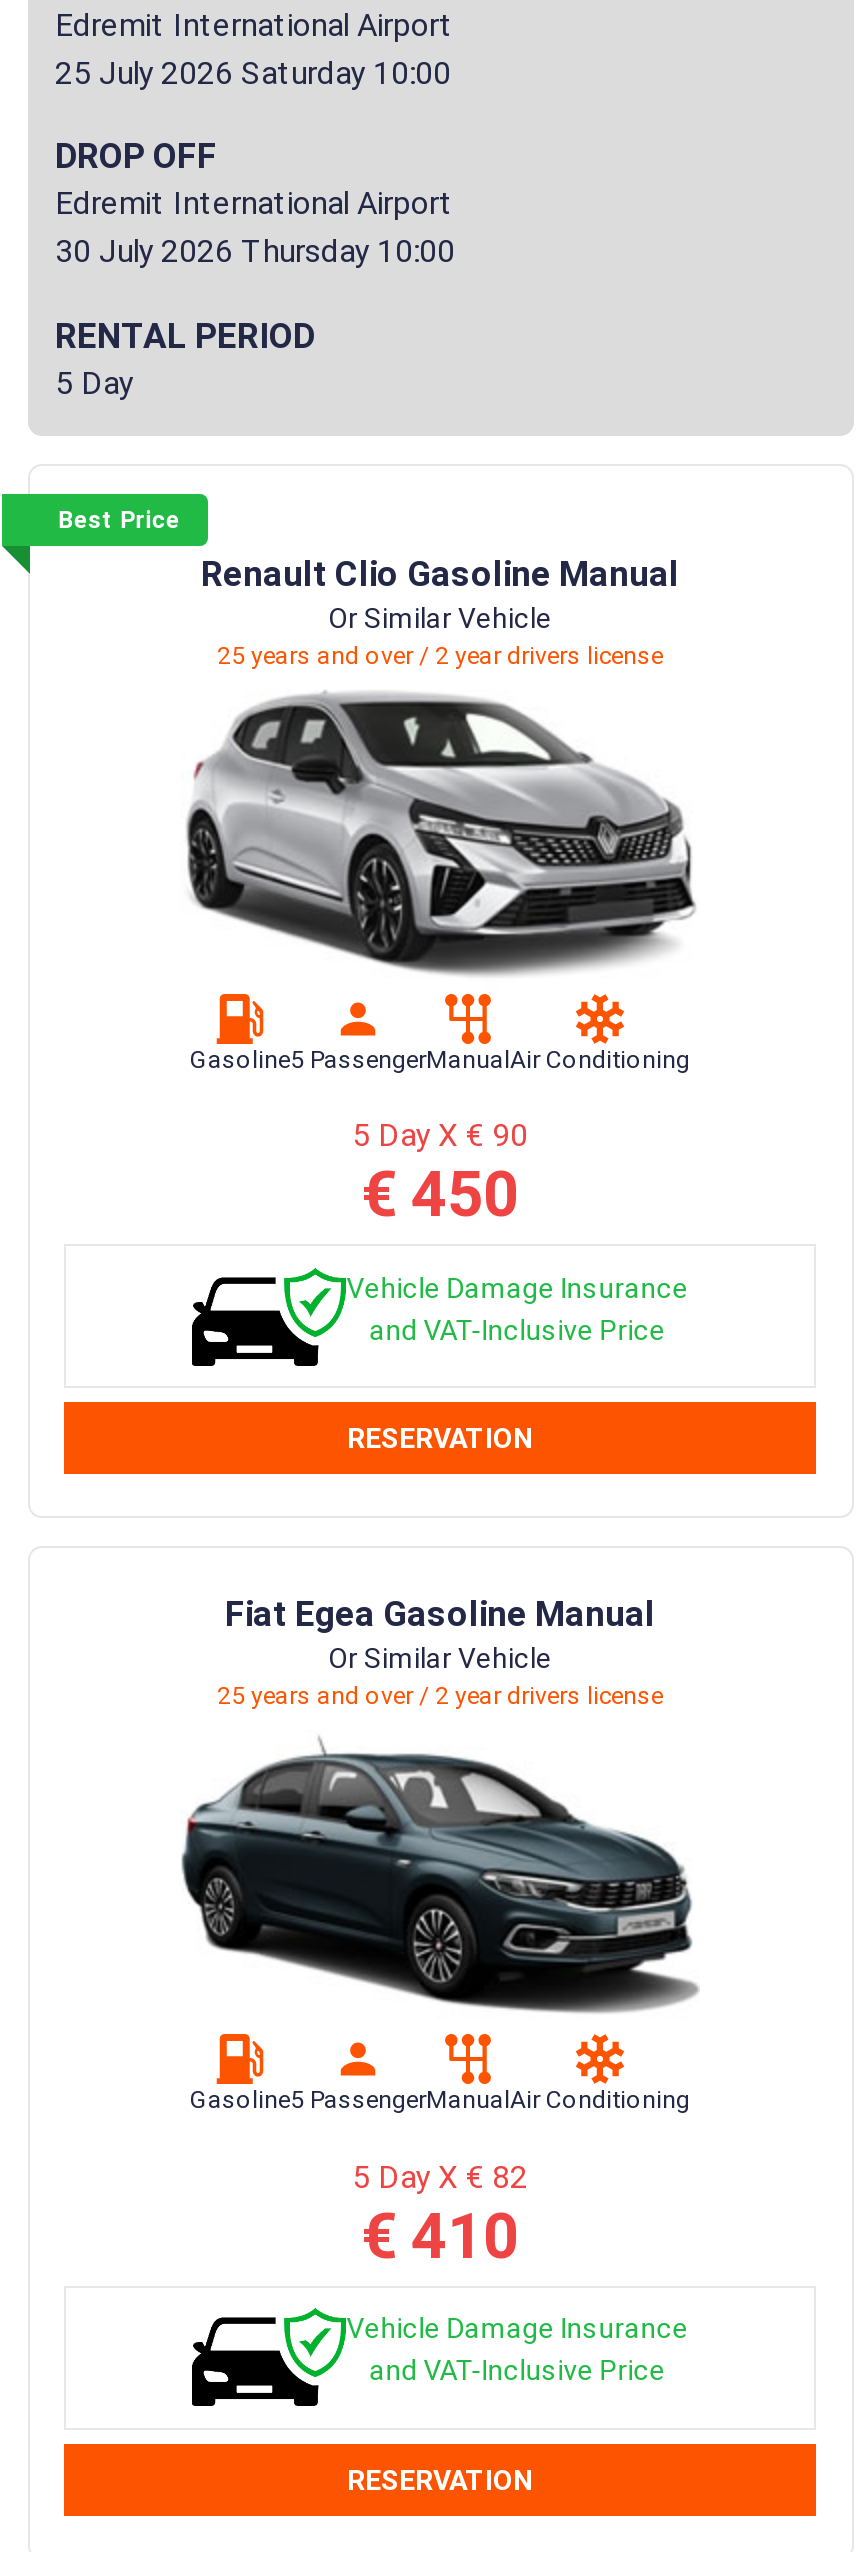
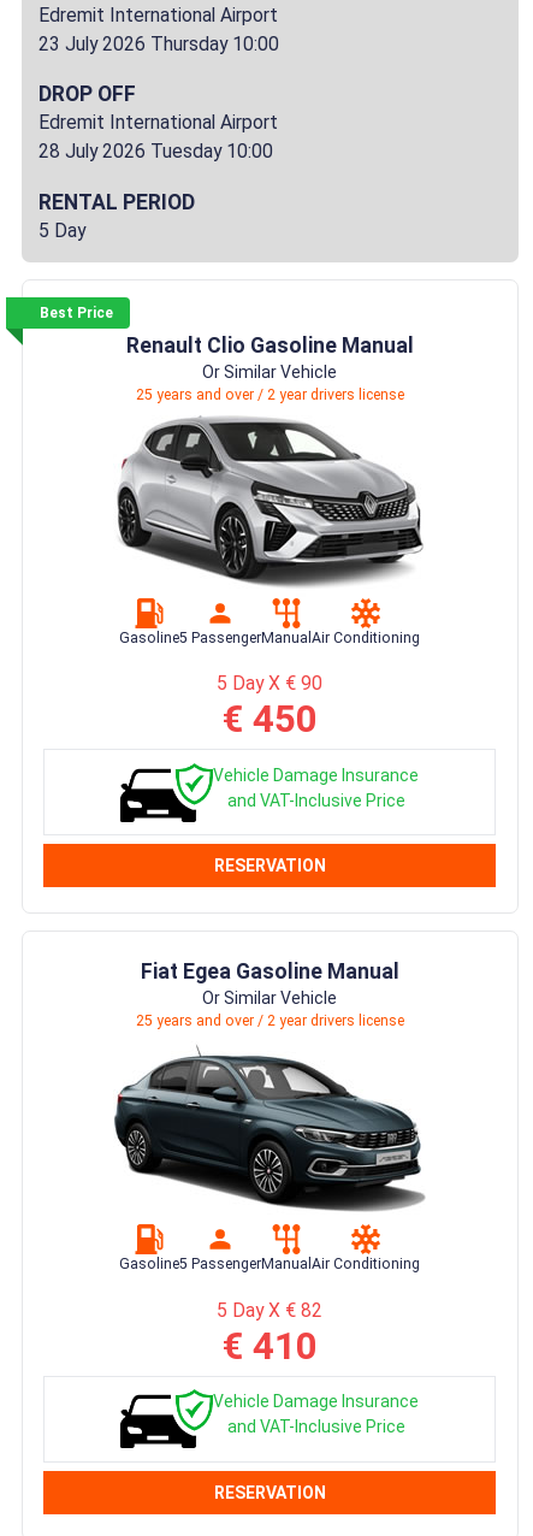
- 25 July 2026 Saturday 10:00
+ 23 July 2026 Thursday 10:00

- 30 July 2026 Thursday 10:00
+ 28 July 2026 Tuesday 10:00
